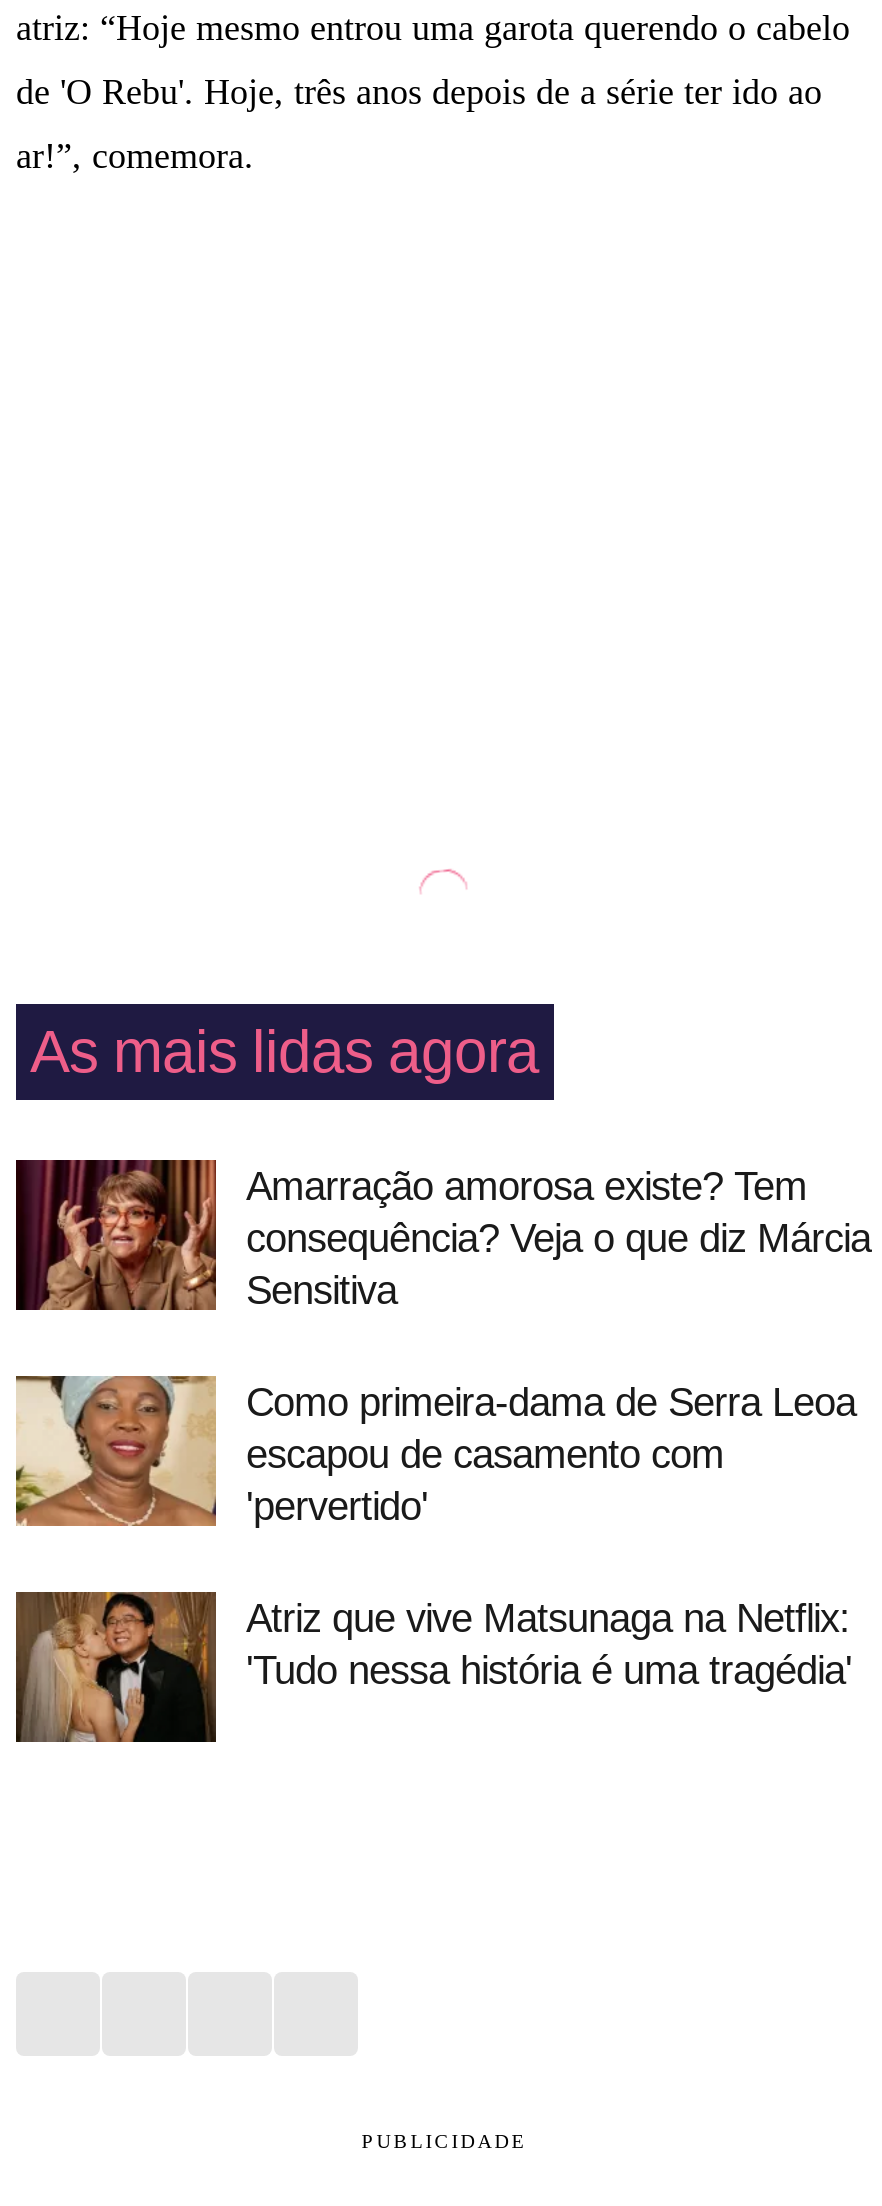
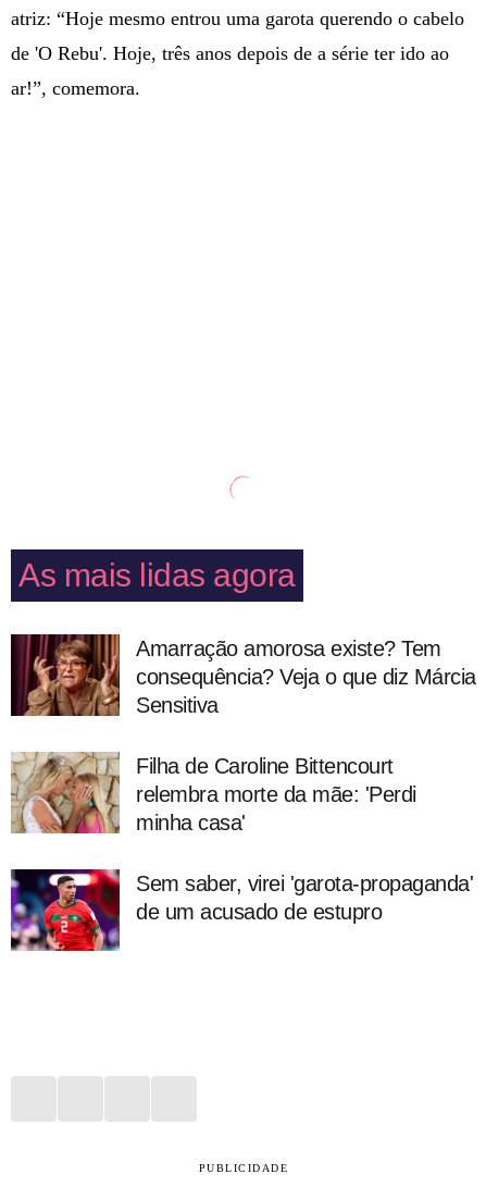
- [image]
- Como primeira-dama de Serra Leoa
- escapou de casamento com
- 'pervertido'
+ [image]
+ Filha de Caroline Bittencourt
+ relembra morte da mãe: 'Perdi
+ minha casa'

- [image]
- Atriz que vive Matsunaga na Netflix:
- 'Tudo nessa história é uma tragédia'
+ [image]
+ Sem saber, virei 'garota-propaganda'
+ de um acusado de estupro
